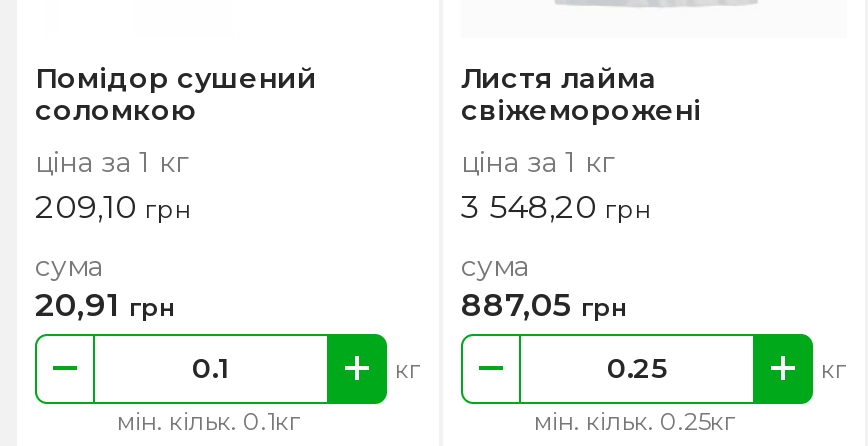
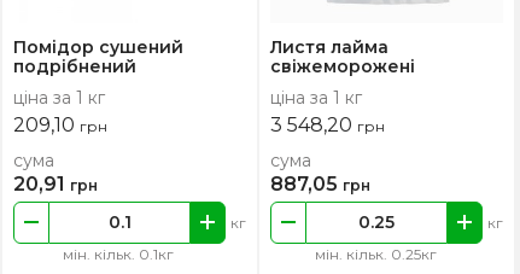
- соломкою
+ подрібнений
